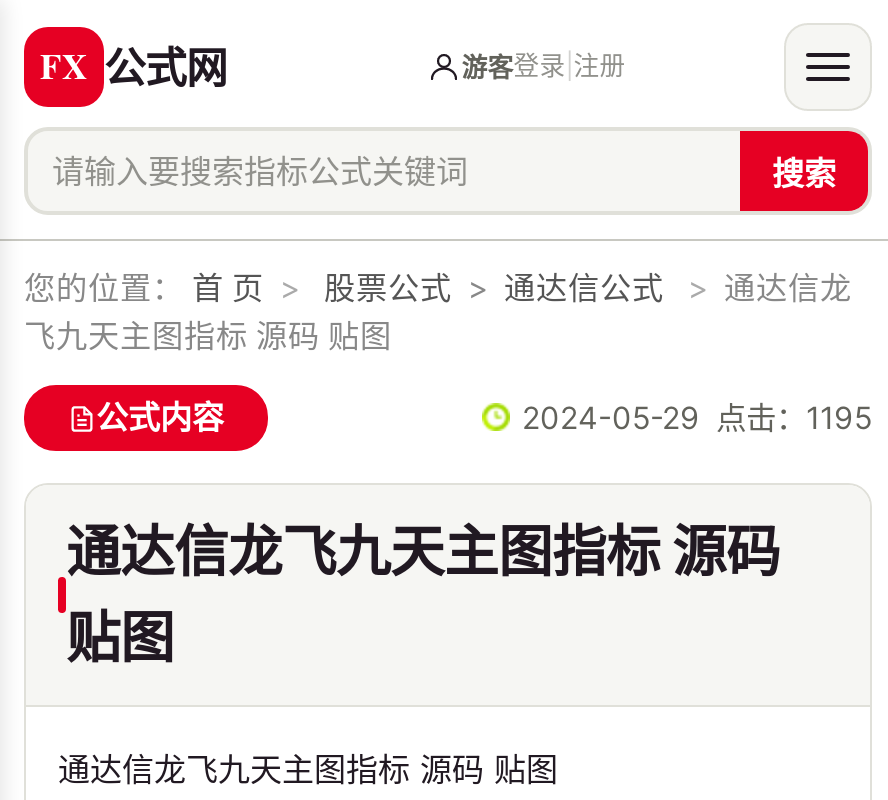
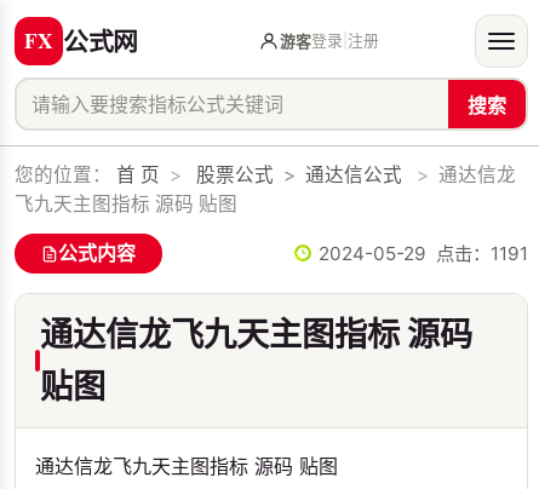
- 2024-05-29 点击：1195
+ 2024-05-29 点击：1191
